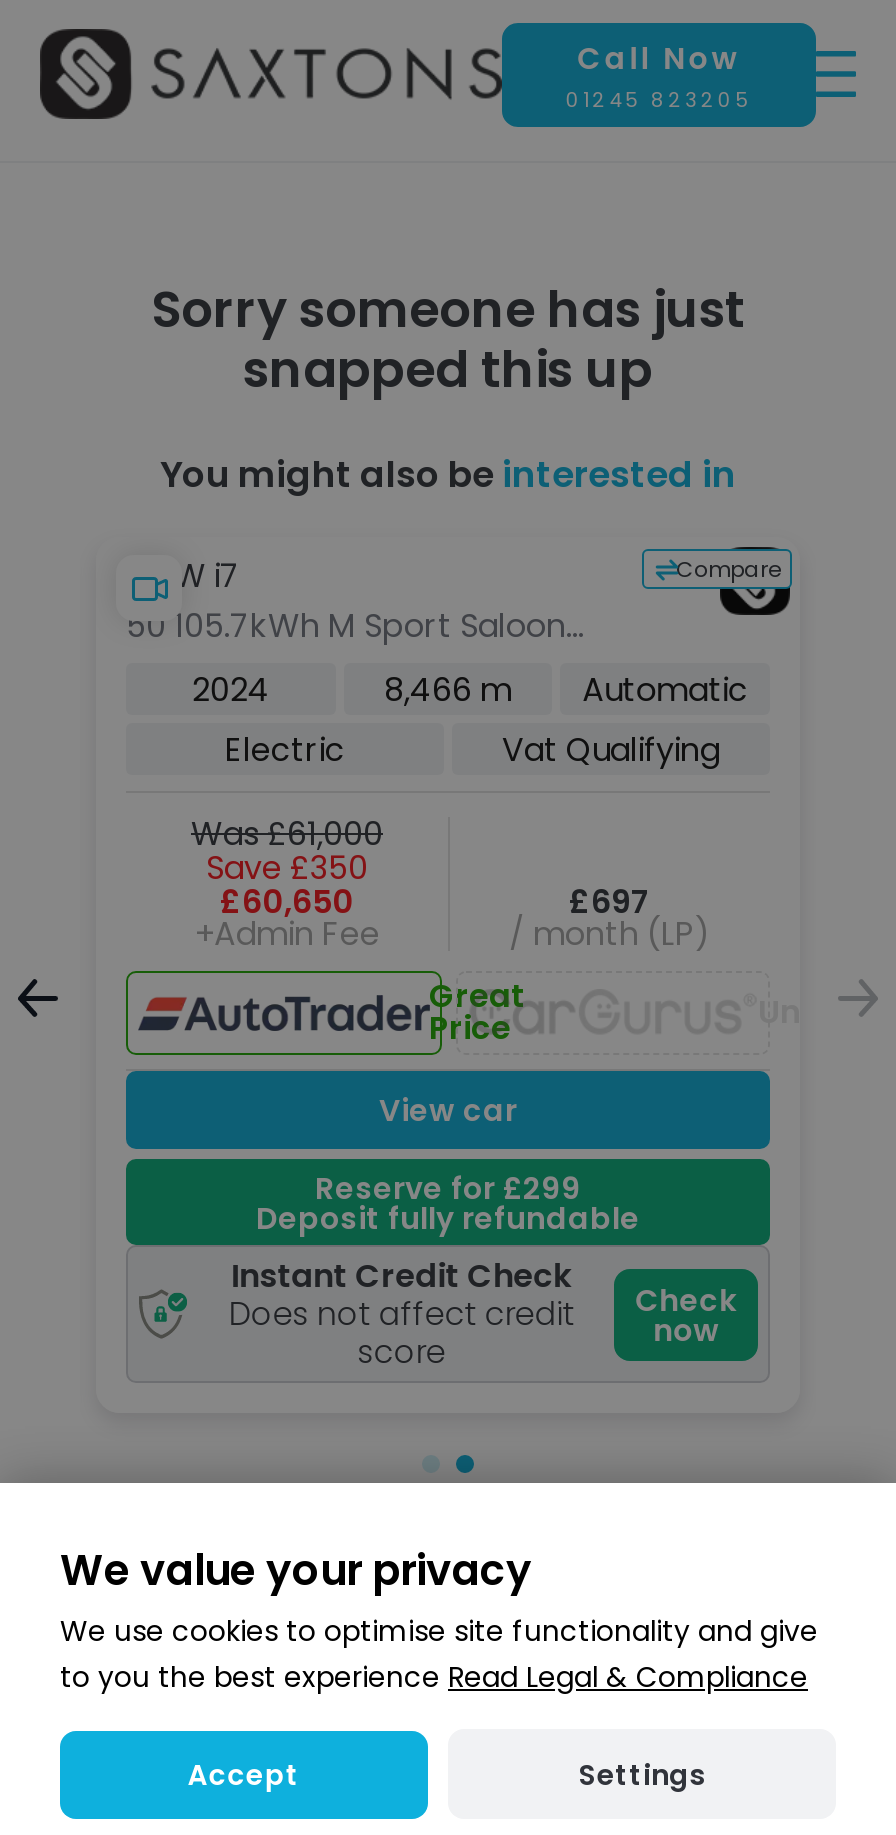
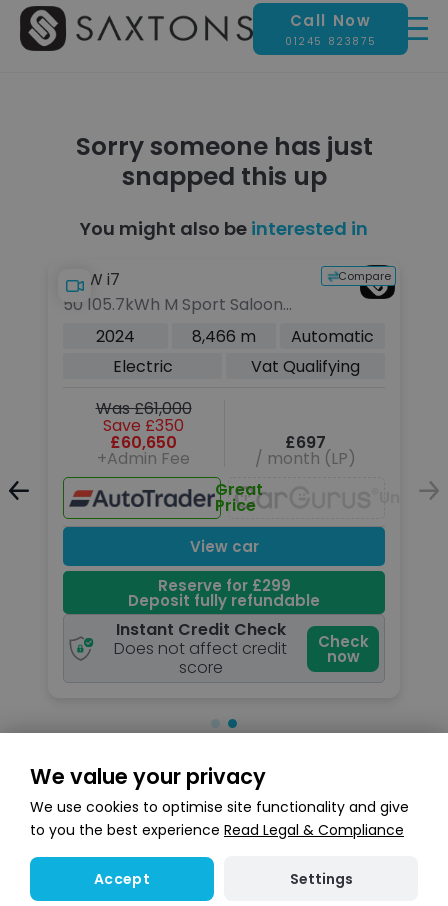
- 01245 823205
+ 01245 823875
